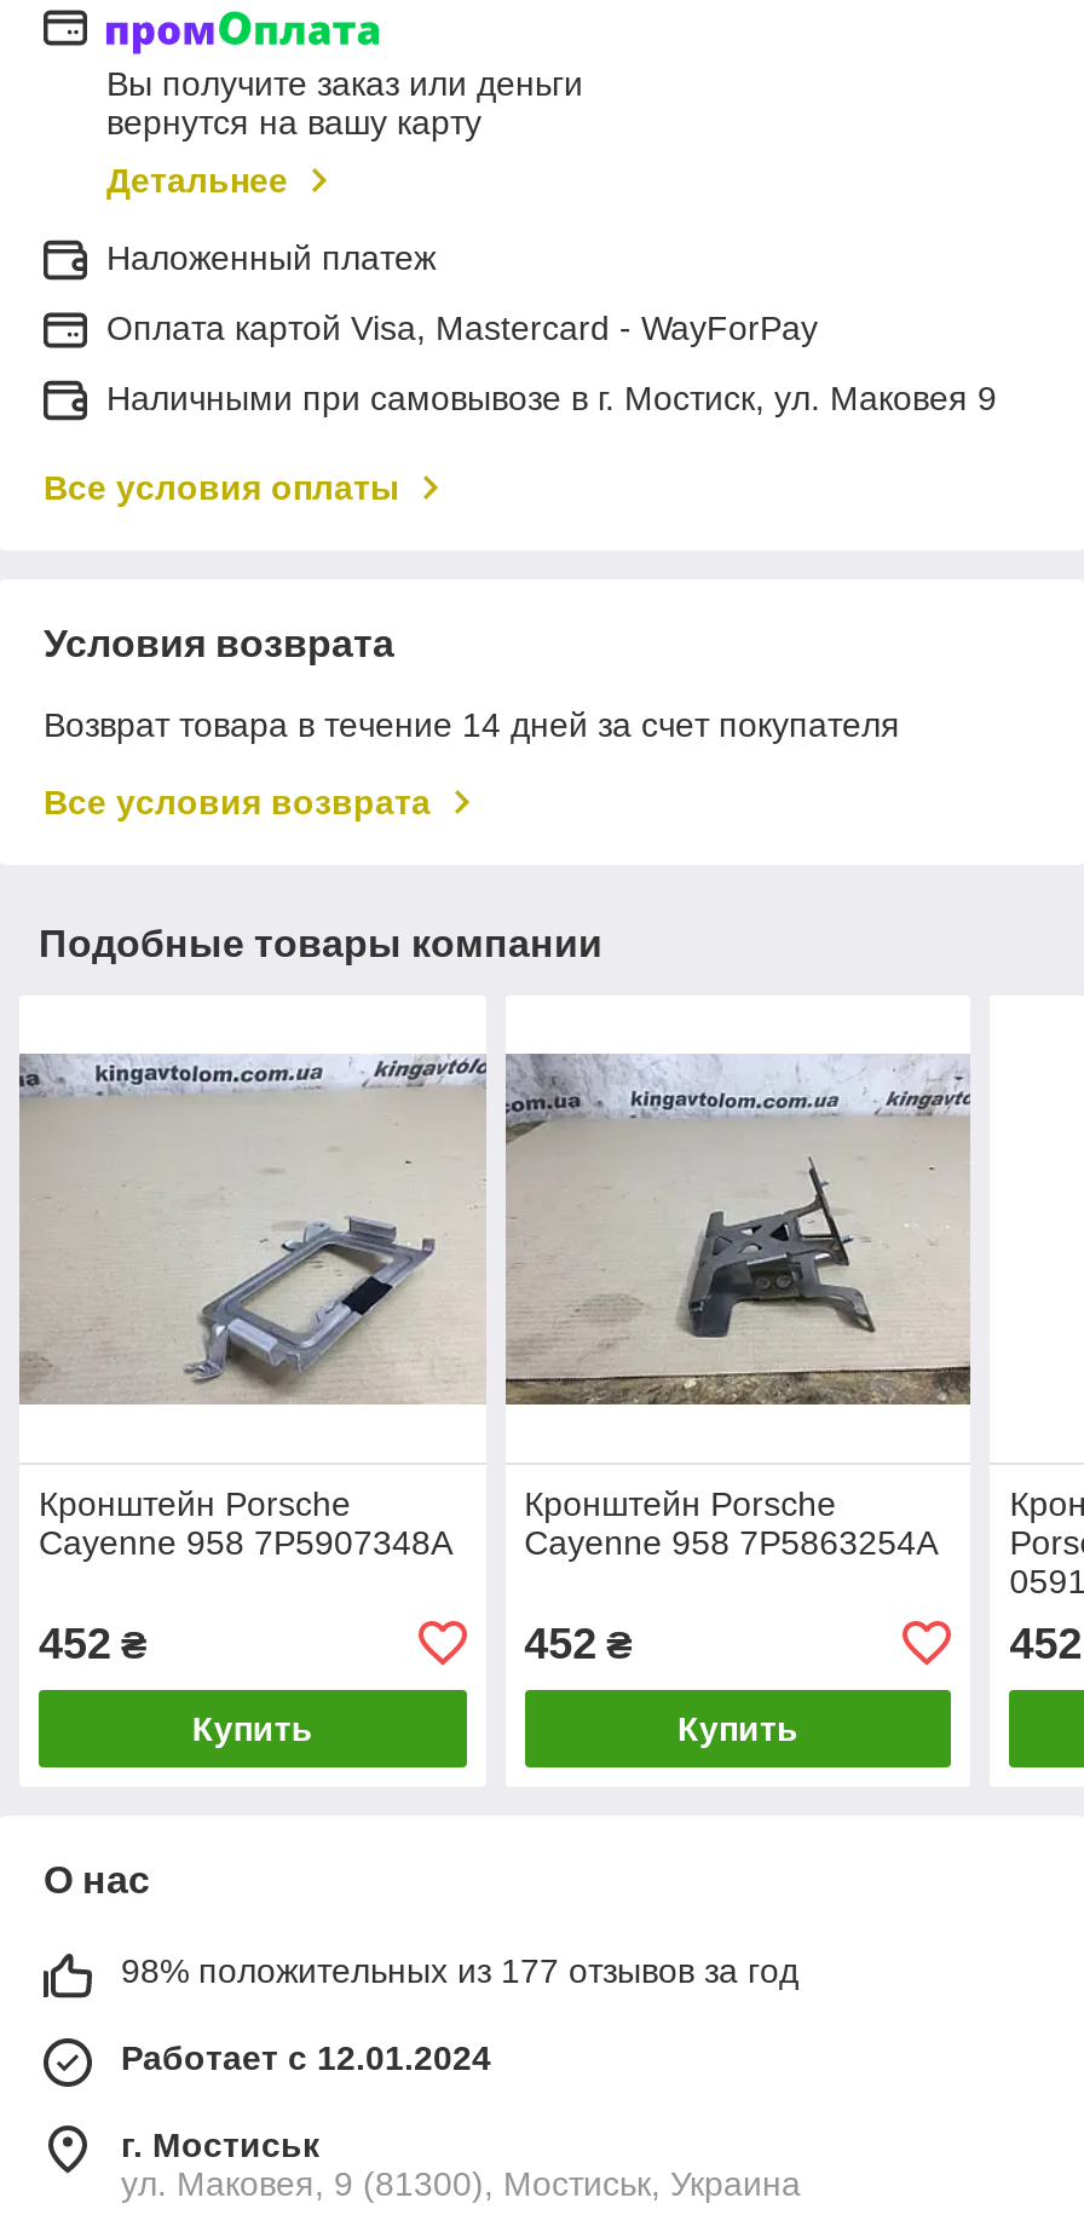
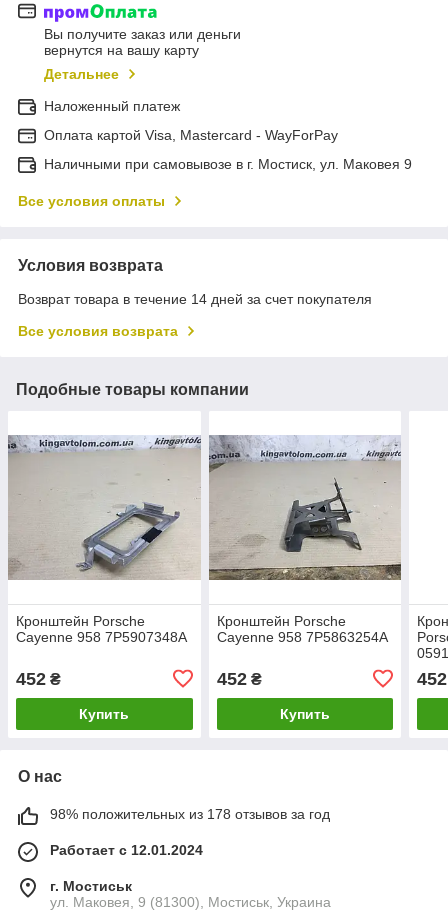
- 98% положительных из 177 отзывов за год
+ 98% положительных из 178 отзывов за год
